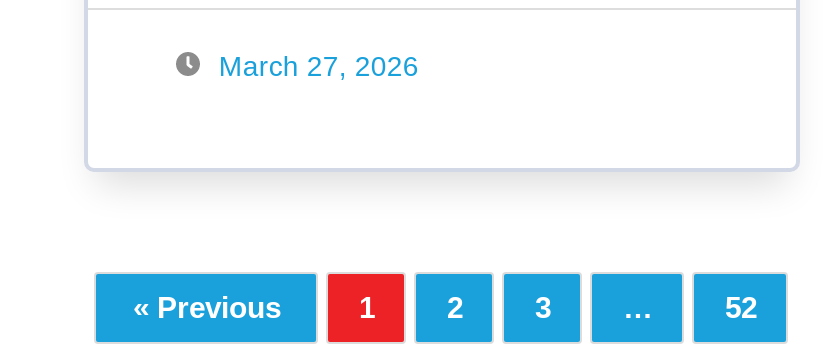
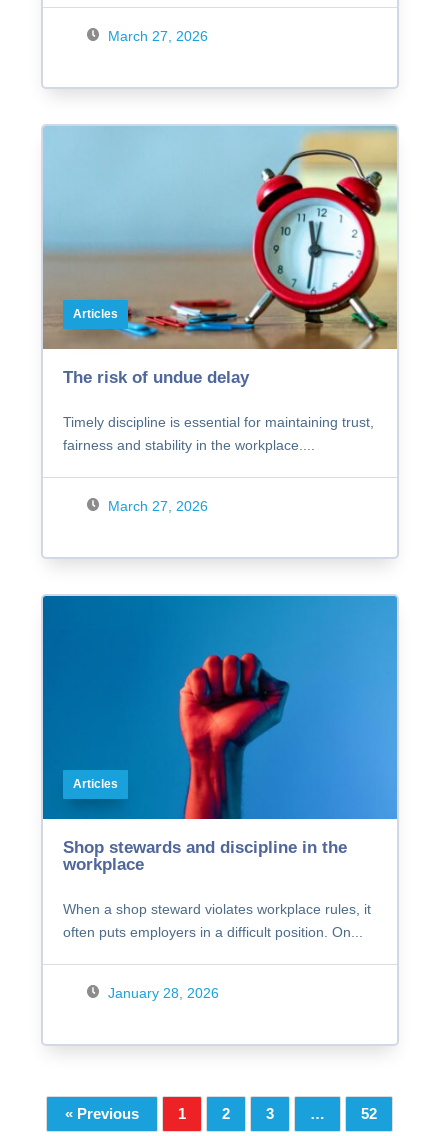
+ [image]
+ Articles
+ The risk of undue delay
+ Timely discipline is essential for maintaining trust,
+ fairness and stability in the workplace....

+ [image]
+ Articles
+ Shop stewards and discipline in the
+ workplace
+ When a shop steward violates workplace rules, it
+ often puts employers in a difficult position. On...

+ March 27, 2026

+ January 28, 2026
